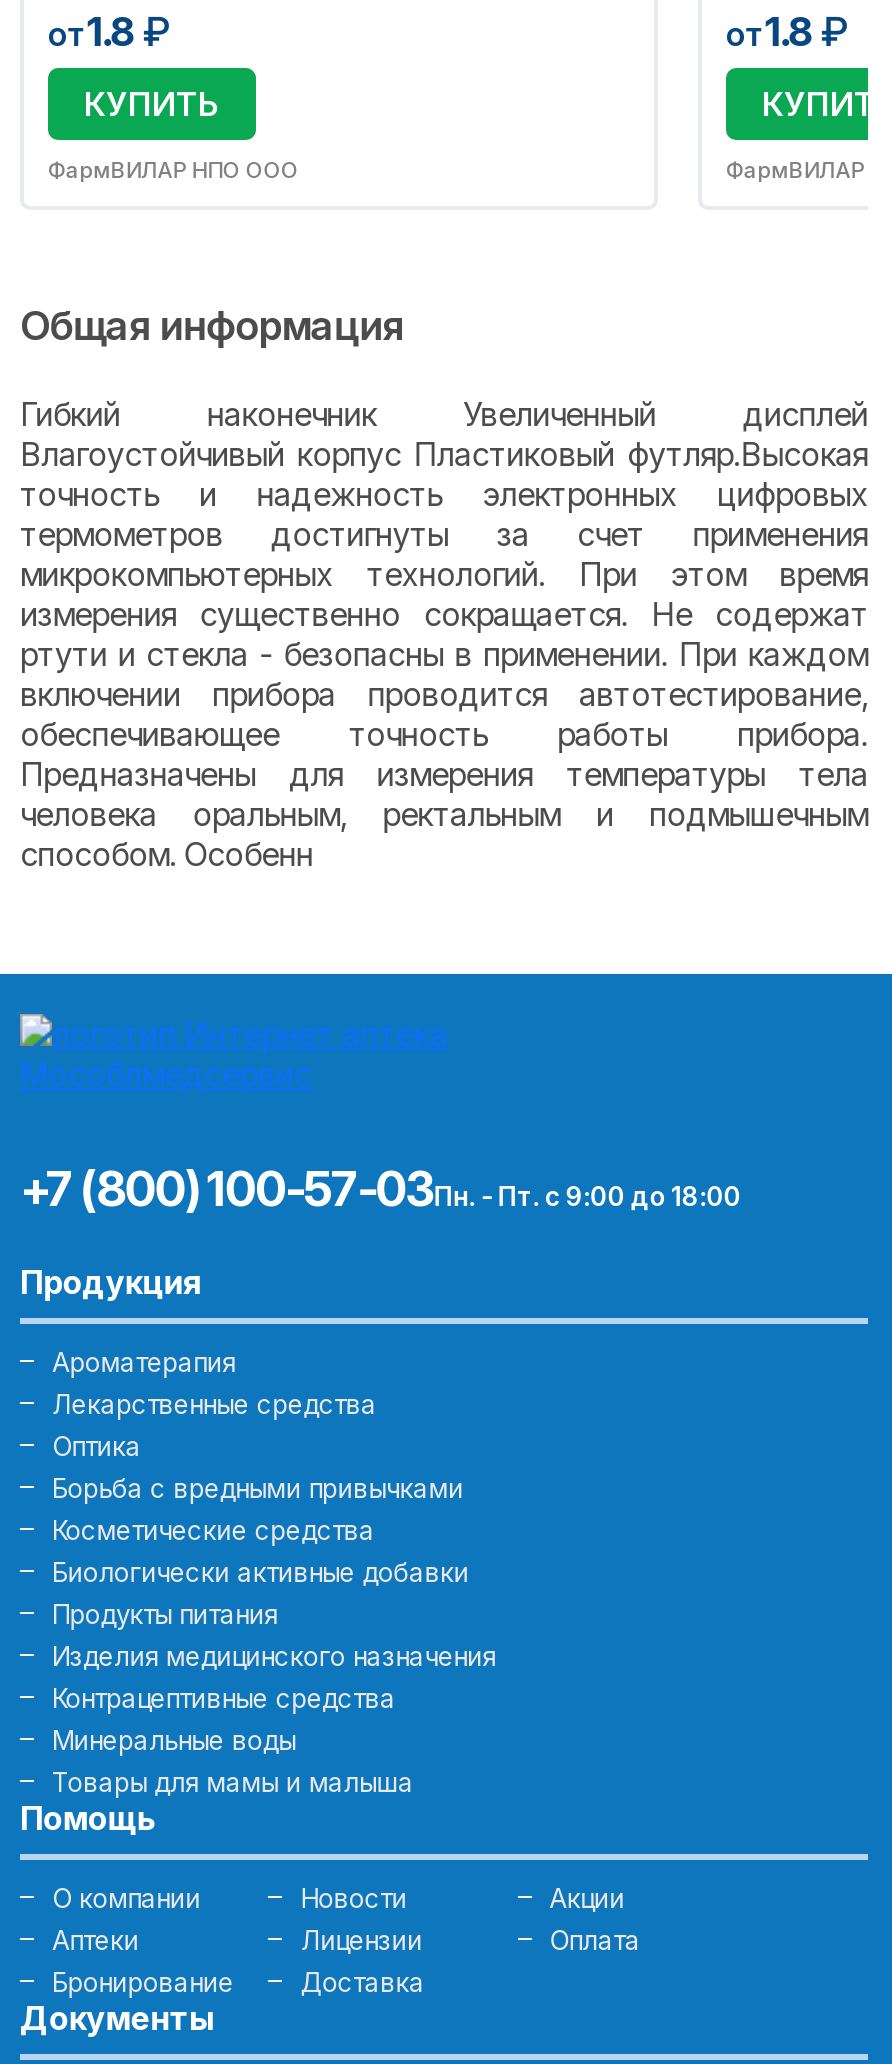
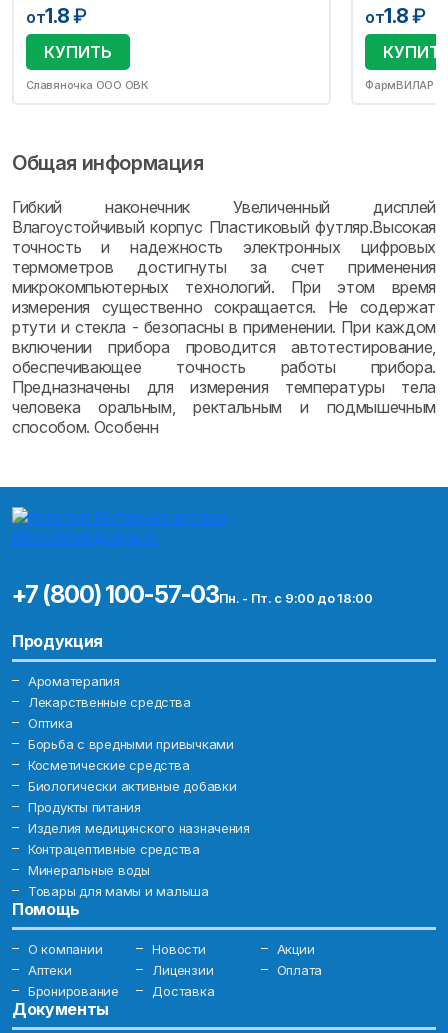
- ФармВИЛАР НПО ООО
+ Славяночка ООО ОВК
